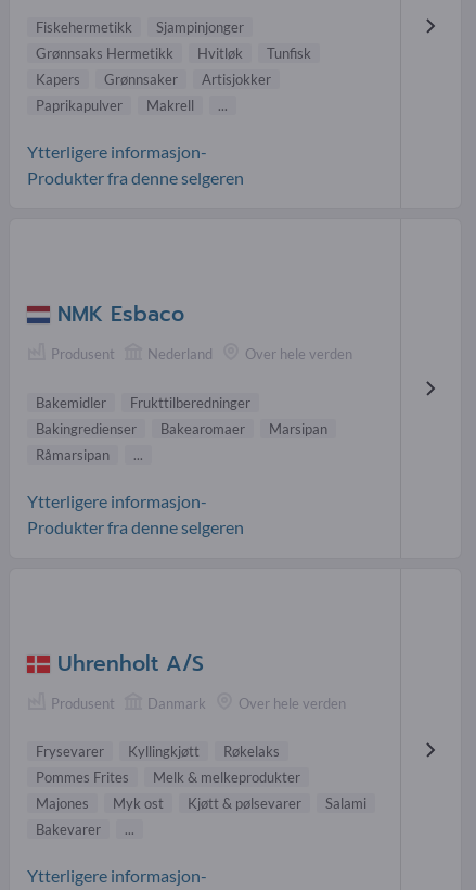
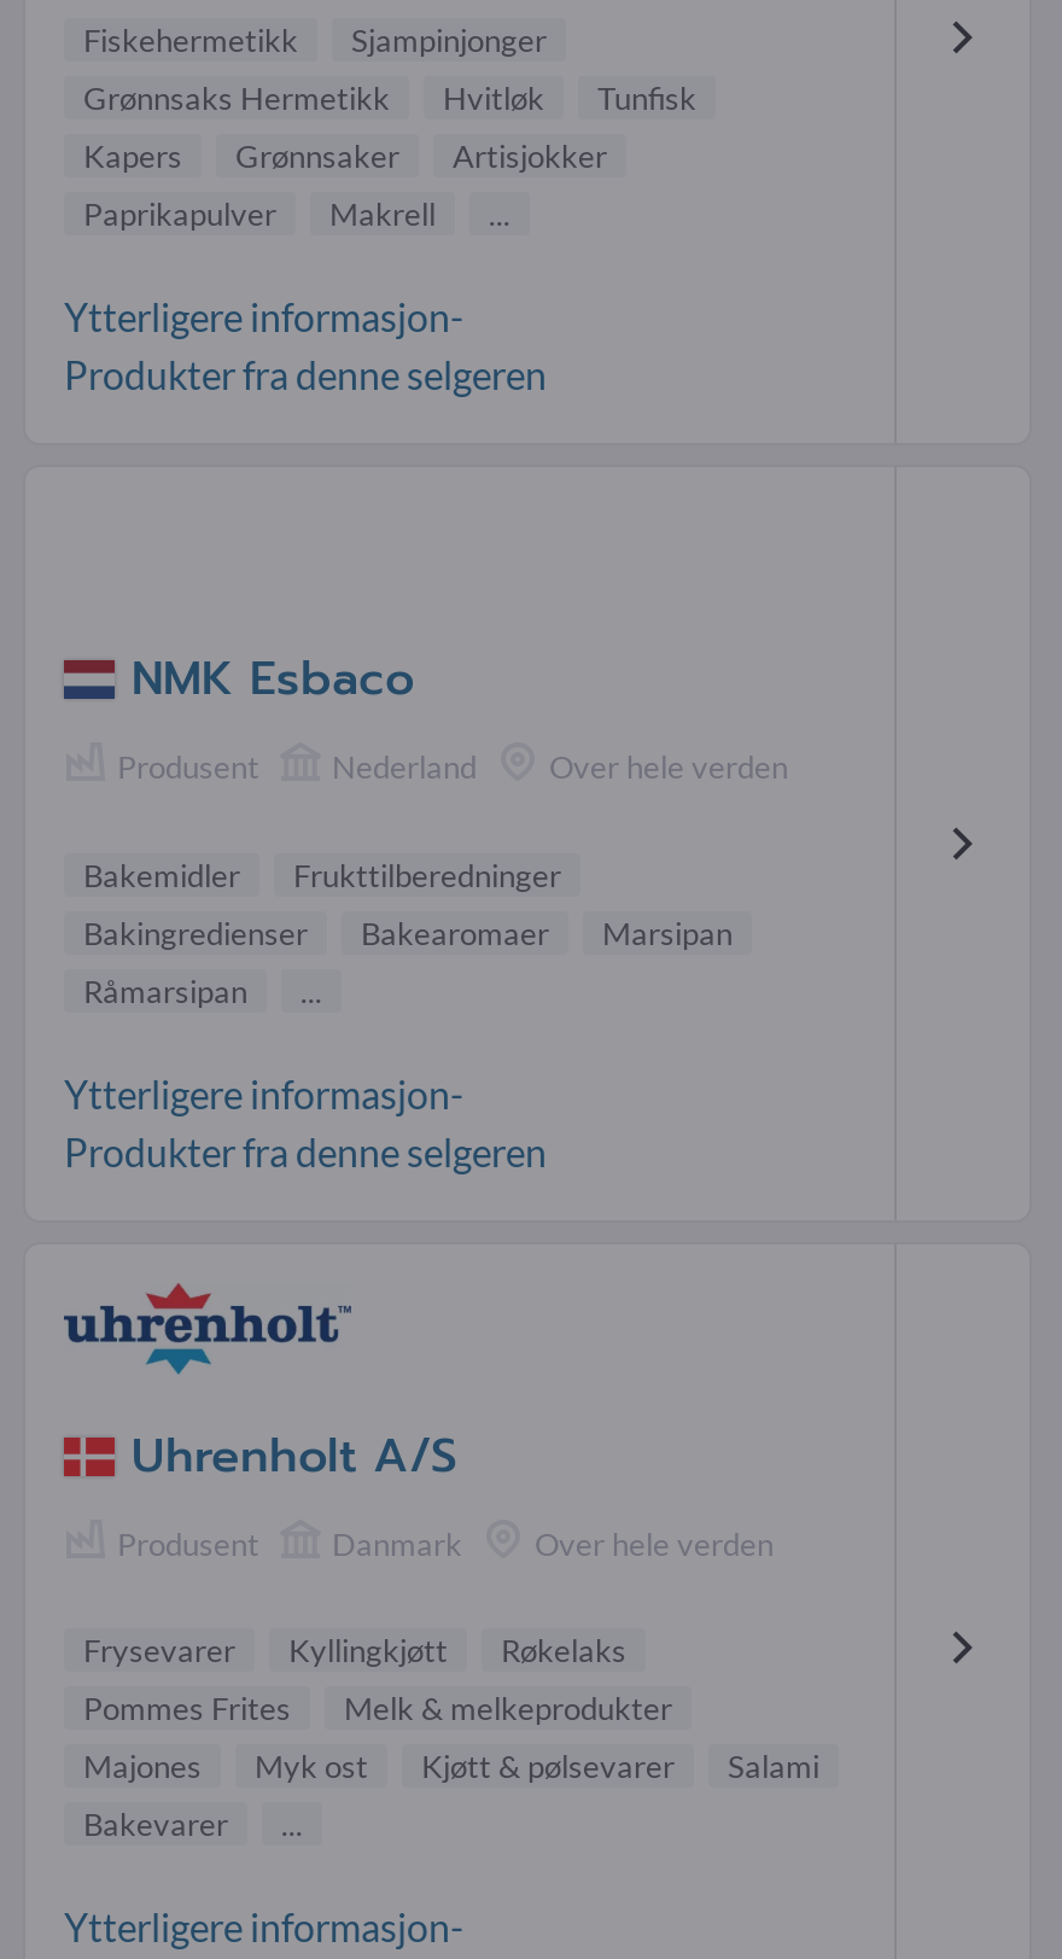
+ [image]
